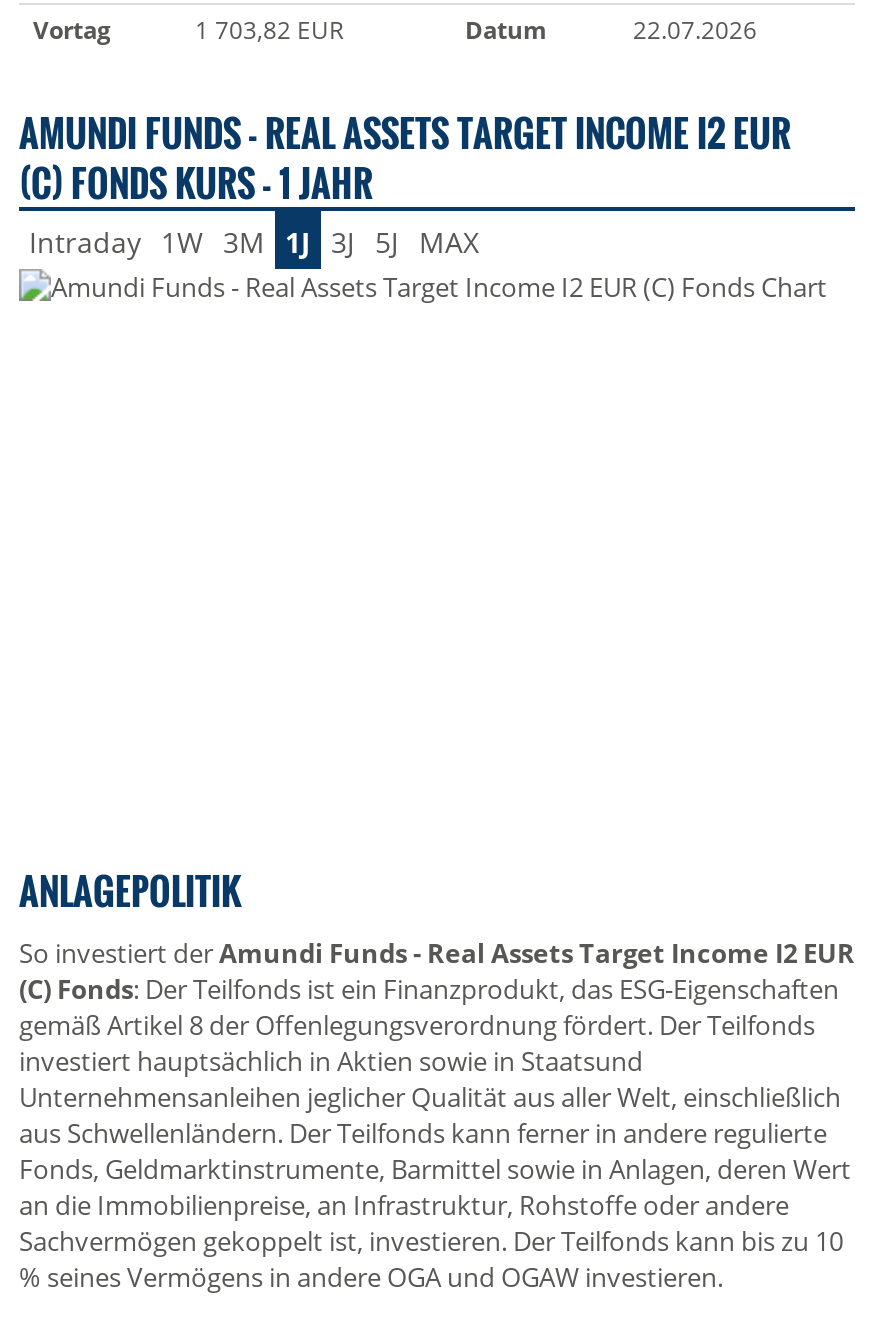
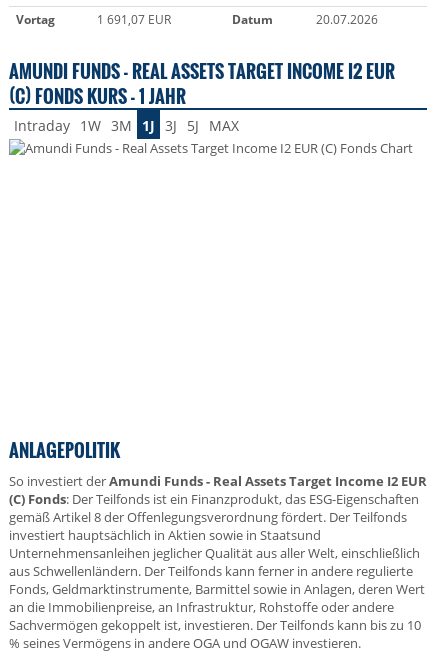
- 1 703,82 EUR
+ 1 691,07 EUR

- 22.07.2026
+ 20.07.2026
